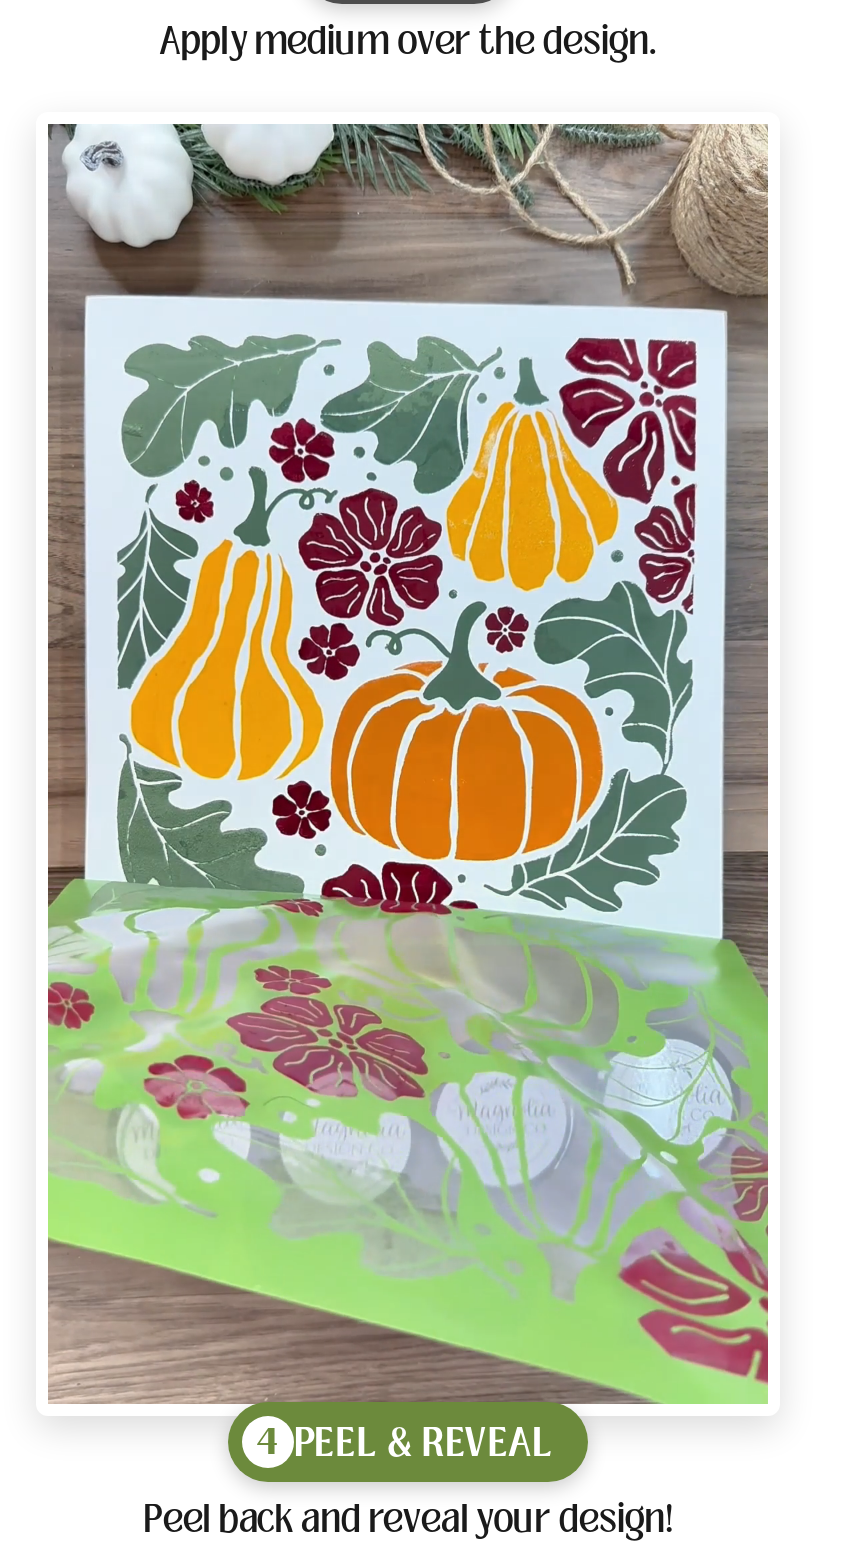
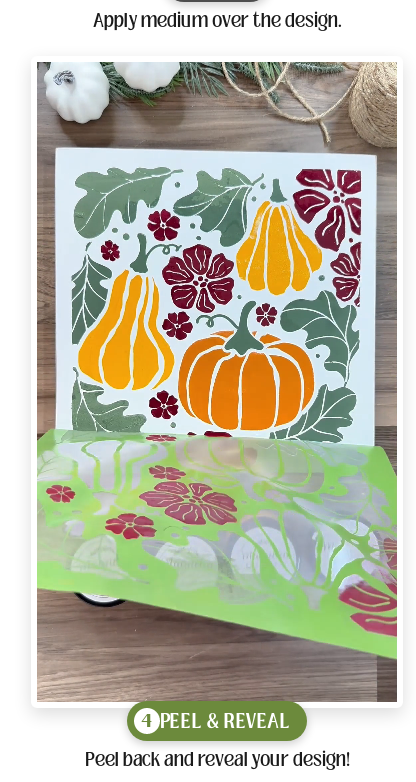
- [image]
+ [image]
